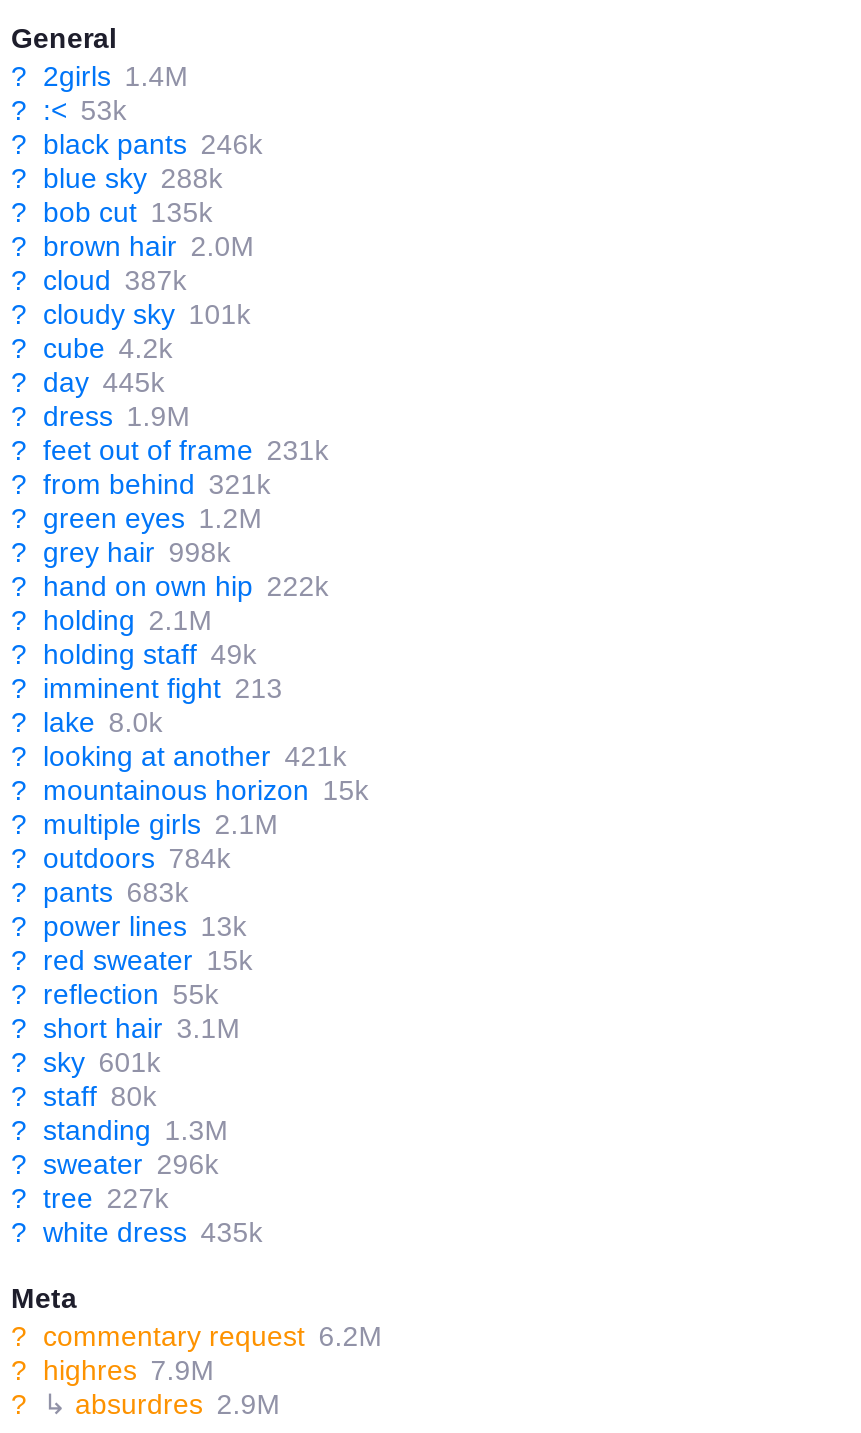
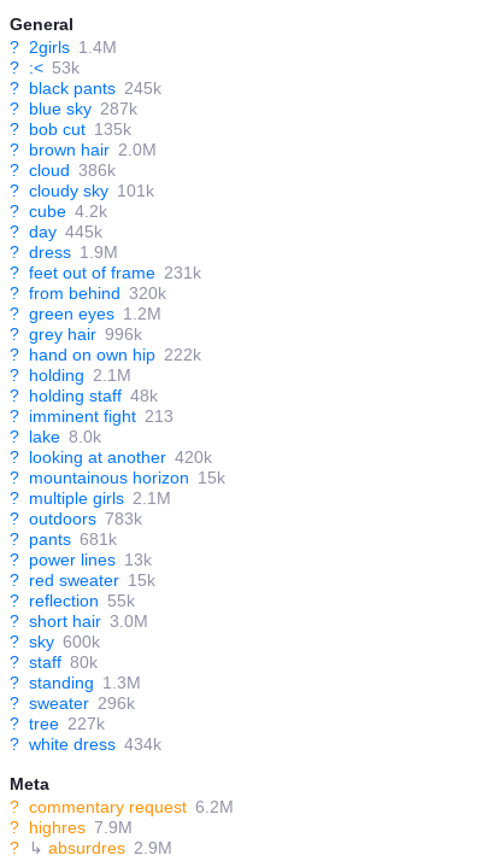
- ? black pants 246k
+ ? black pants 245k

- ? blue sky 288k
+ ? blue sky 287k

- ? cloud 387k
+ ? cloud 386k

- ? from behind 321k
+ ? from behind 320k

- ? grey hair 998k
+ ? grey hair 996k

- ? holding staff 49k
+ ? holding staff 48k

- ? looking at another 421k
+ ? looking at another 420k

- ? outdoors 784k
+ ? outdoors 783k

- ? pants 683k
+ ? pants 681k

- ? short hair 3.1M
+ ? short hair 3.0M

- ? sky 601k
+ ? sky 600k

- ? white dress 435k
+ ? white dress 434k
